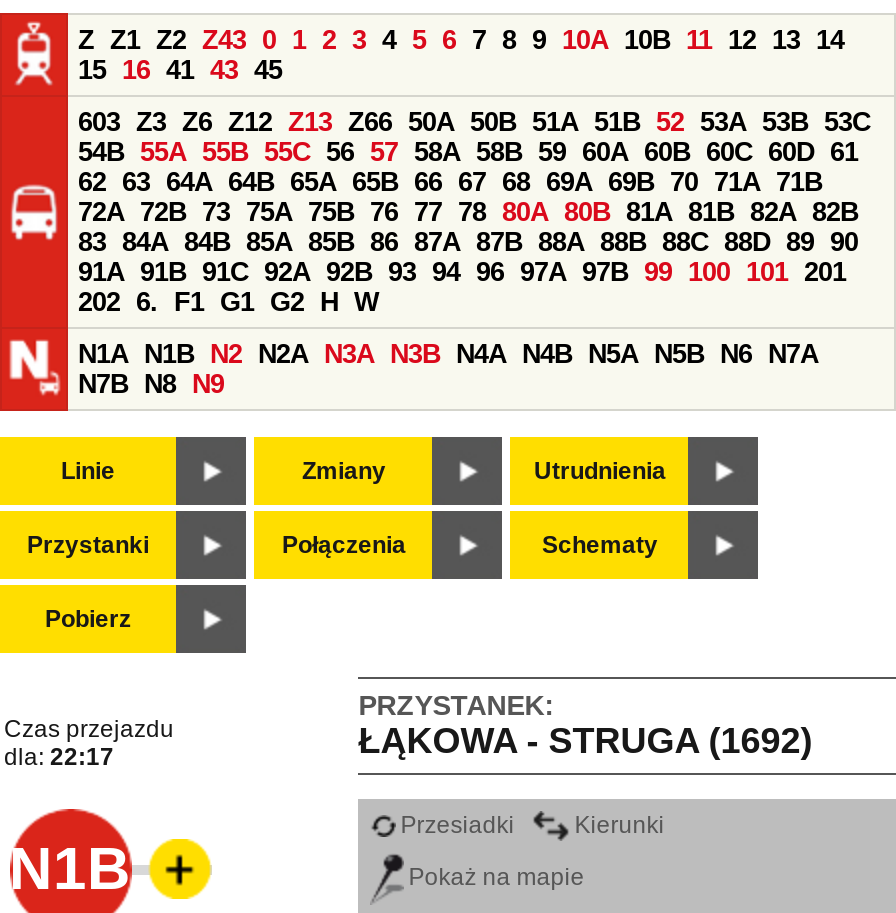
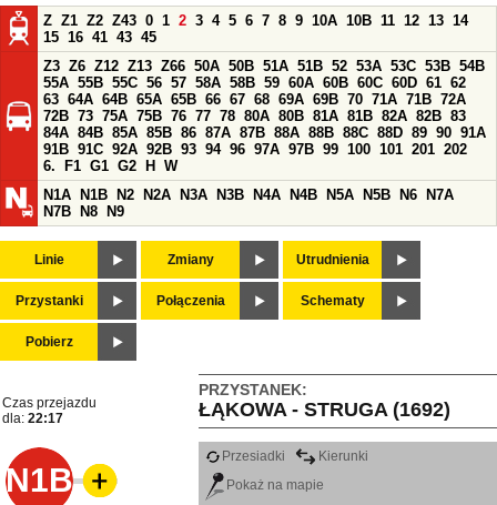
- 603 Z3 Z6 Z12 Z13 Z66 50A 50B 51A 51B 52 53A 53B 53C
- 54B 55A 55B 55C 56 57 58A 58B 59 60A 60B 60C 60D 61
- 62 63 64A 64B 65A 65B 66 67 68 69A 69B 70 71A 71B
- 72A 72B 73 75A 75B 76 77 78 80A 80B 81A 81B 82A 82B
- 83 84A 84B 85A 85B 86 87A 87B 88A 88B 88C 88D 89 90
- 91A 91B 91C 92A 92B 93 94 96 97A 97B 99 100 101 201
- 202 6. F1 G1 G2 H W
+ Z3 Z6 Z12 Z13 Z66 50A 50B 51A 51B 52 53A 53C 53B 54B
+ 55A 55B 55C 56 57 58A 58B 59 60A 60B 60C 60D 61 62
+ 63 64A 64B 65A 65B 66 67 68 69A 69B 70 71A 71B 72A
+ 72B 73 75A 75B 76 77 78 80A 80B 81A 81B 82A 82B 83
+ 84A 84B 85A 85B 86 87A 87B 88A 88B 88C 88D 89 90 91A
+ 91B 91C 92A 92B 93 94 96 97A 97B 99 100 101 201 202
+ 6. F1 G1 G2 H W
